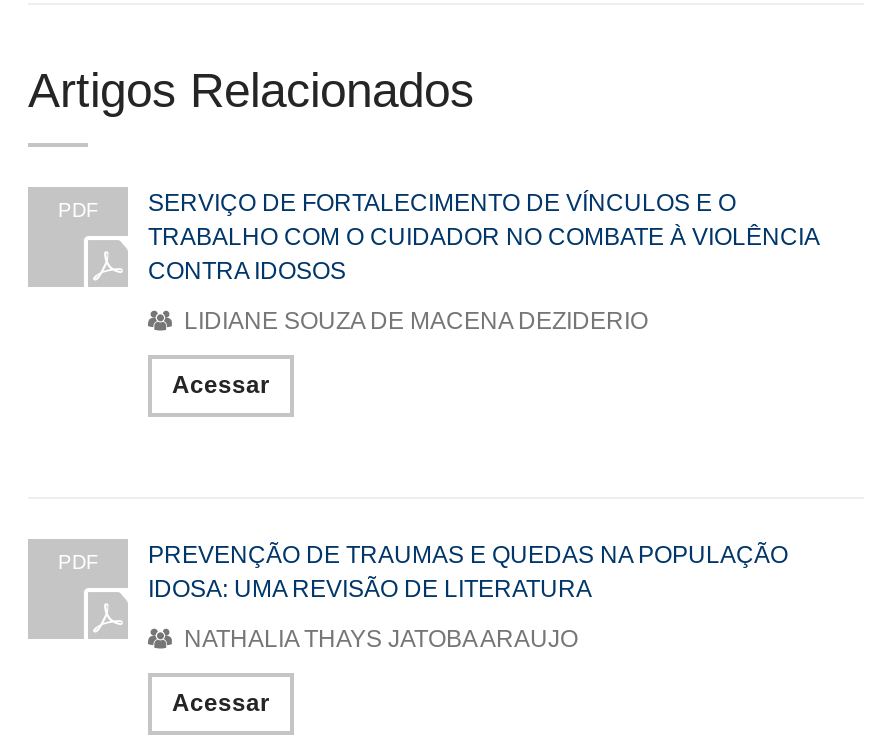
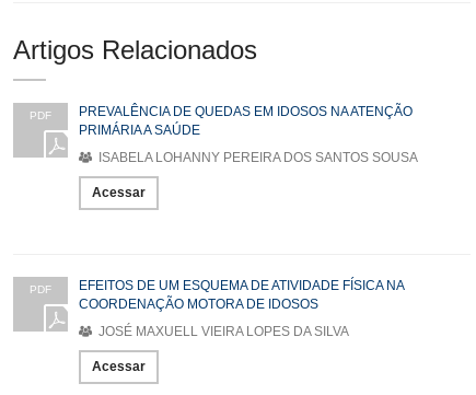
- SERVIÇO DE FORTALECIMENTO DE VÍNCULOS E O
- TRABALHO COM O CUIDADOR NO COMBATE À VIOLÊNCIA
- CONTRA IDOSOS
+ PREVALÊNCIA DE QUEDAS EM IDOSOS NA ATENÇÃO
+ PRIMÁRIA A SAÚDE

- LIDIANE SOUZA DE MACENA DEZIDERIO
+ ISABELA LOHANNY PEREIRA DOS SANTOS SOUSA

- PREVENÇÃO DE TRAUMAS E QUEDAS NA POPULAÇÃO
- IDOSA: UMA REVISÃO DE LITERATURA
+ EFEITOS DE UM ESQUEMA DE ATIVIDADE FÍSICA NA
+ COORDENAÇÃO MOTORA DE IDOSOS

- NATHALIA THAYS JATOBA ARAUJO
+ JOSÉ MAXUELL VIEIRA LOPES DA SILVA
